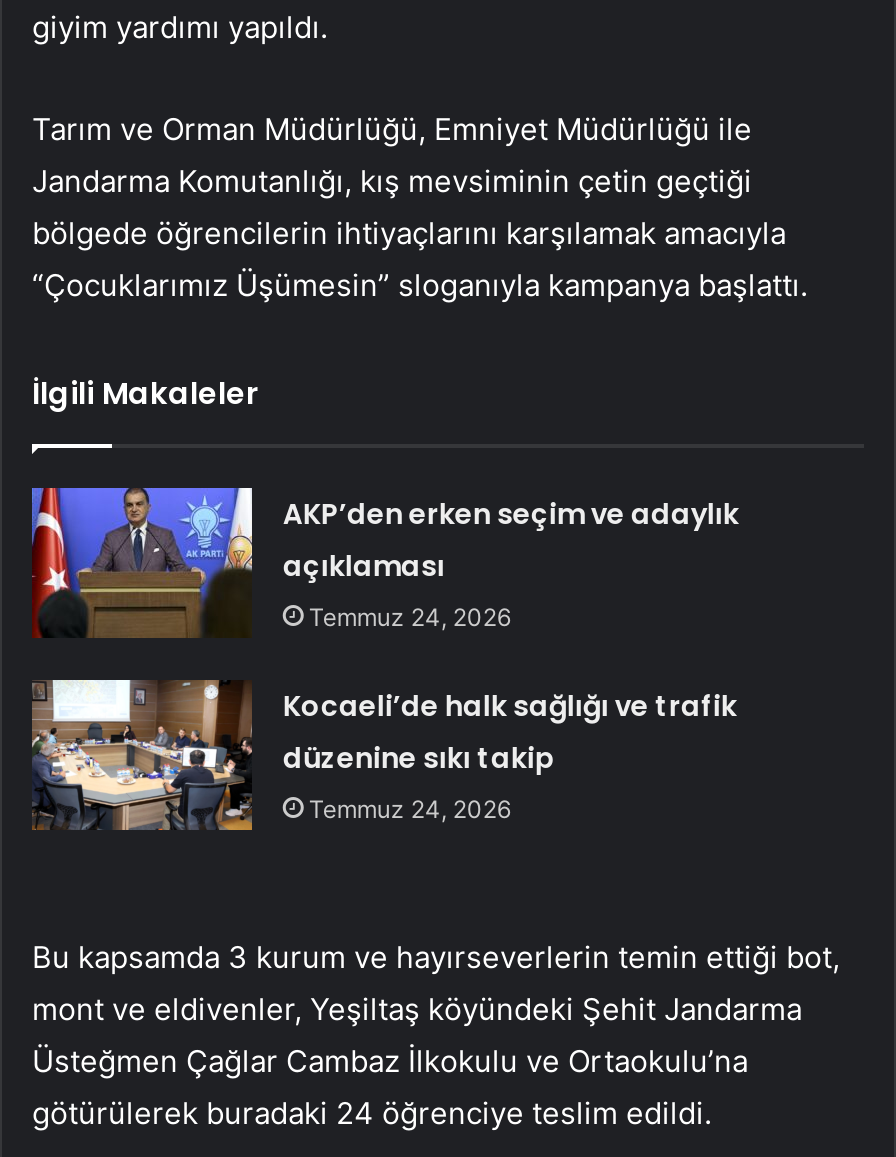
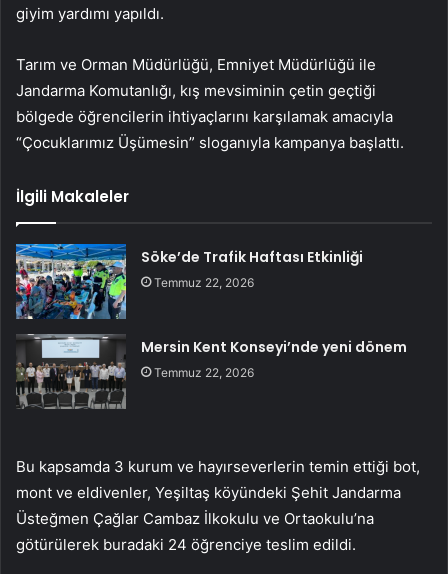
- [image]
- AKP’den erken seçim ve adaylık
- açıklaması
- Temmuz 24, 2026
+ [image]
+ Söke’de Trafik Haftası Etkinliği
+ Temmuz 22, 2026

- [image]
- Kocaeli’de halk sağlığı ve trafik
- düzenine sıkı takip
- Temmuz 24, 2026
+ [image]
+ Mersin Kent Konseyi’nde yeni dönem
+ Temmuz 22, 2026
